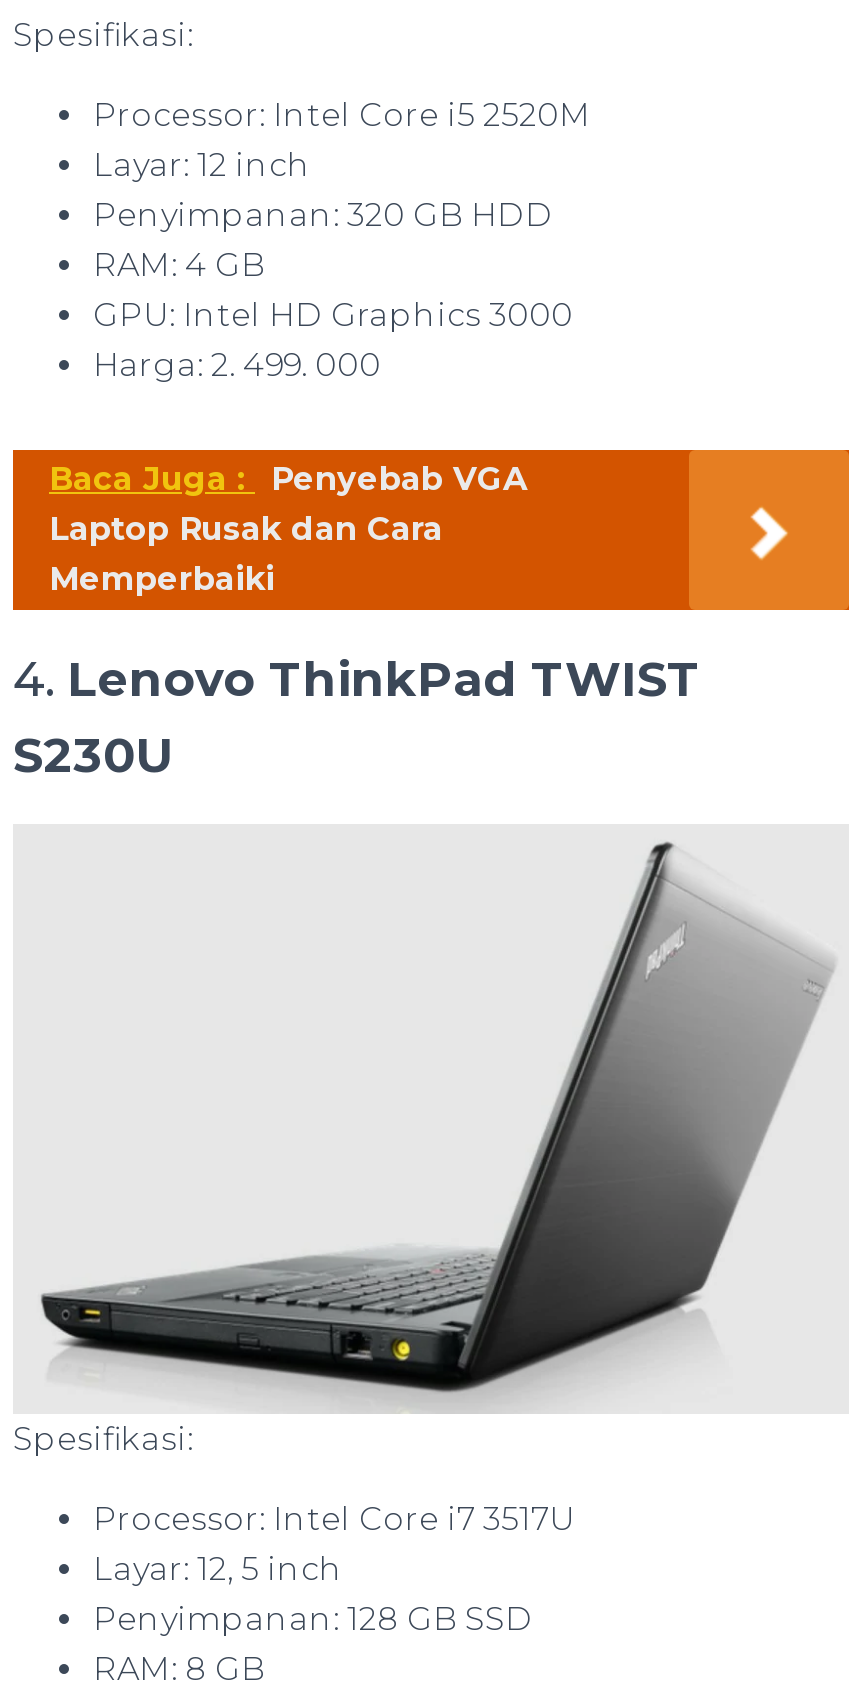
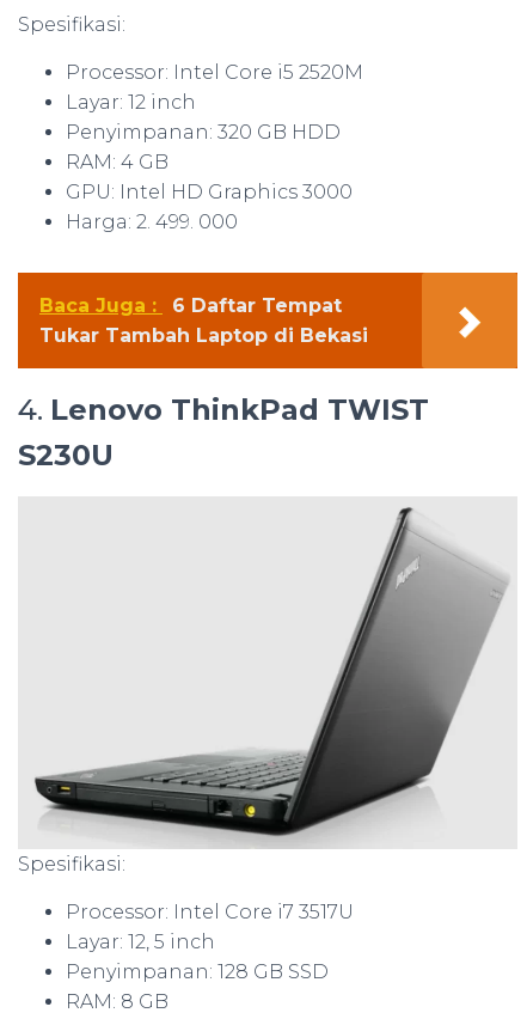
- Baca Juga : Penyebab VGA
- Laptop Rusak dan Cara
- Memperbaiki
+ Baca Juga : 6 Daftar Tempat
+ Tukar Tambah Laptop di Bekasi
